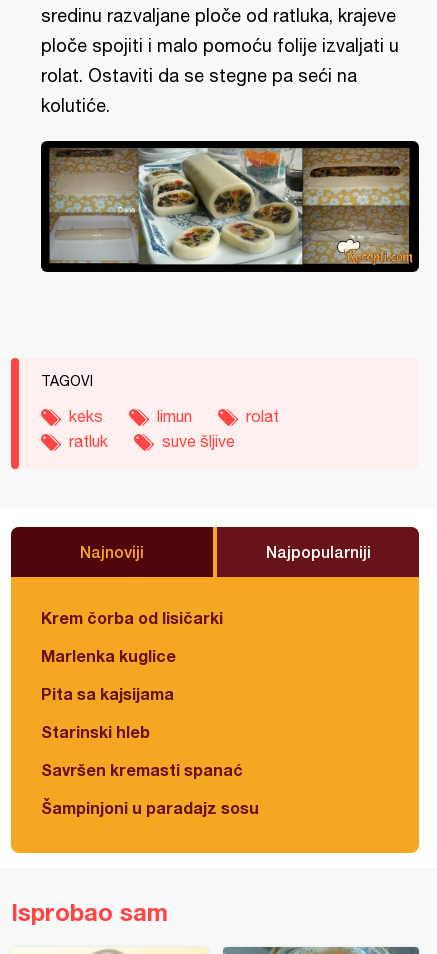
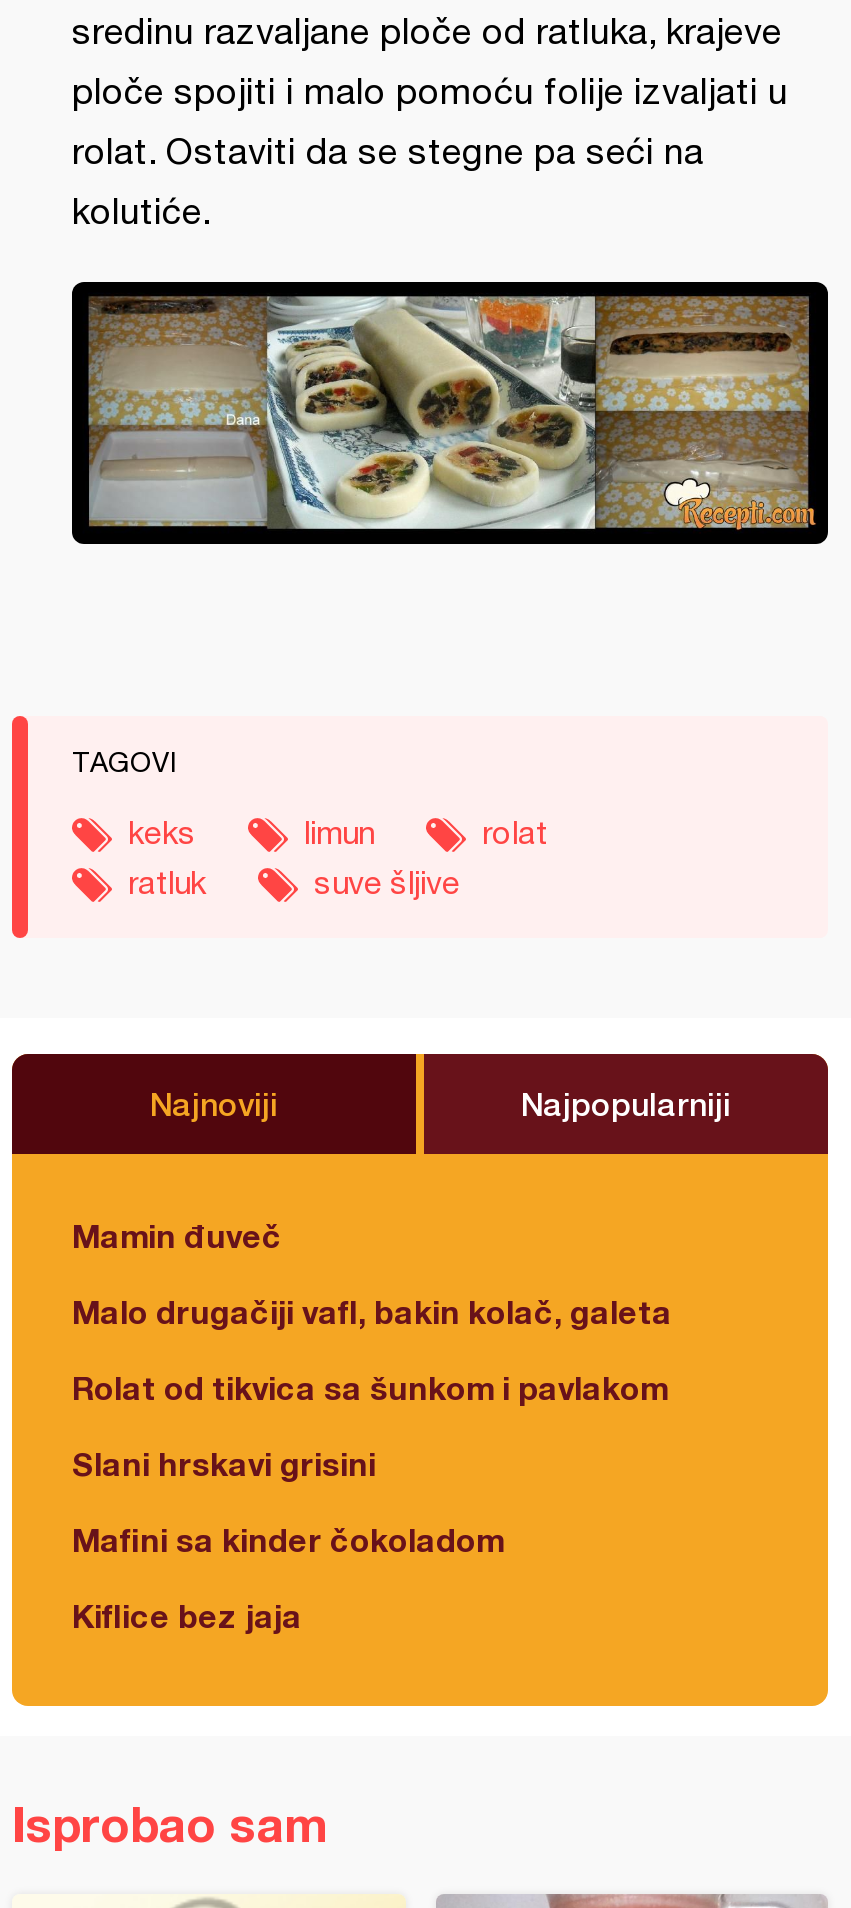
- Krem čorba od lisičarki
+ Mamin đuveč

- Marlenka kuglice
+ Malo drugačiji vafl, bakin kolač, galeta

- Pita sa kajsijama
+ Rolat od tikvica sa šunkom i pavlakom

- Starinski hleb
+ Slani hrskavi grisini

- Savršen kremasti spanać
+ Mafini sa kinder čokoladom

- Šampinjoni u paradajz sosu
+ Kiflice bez jaja
